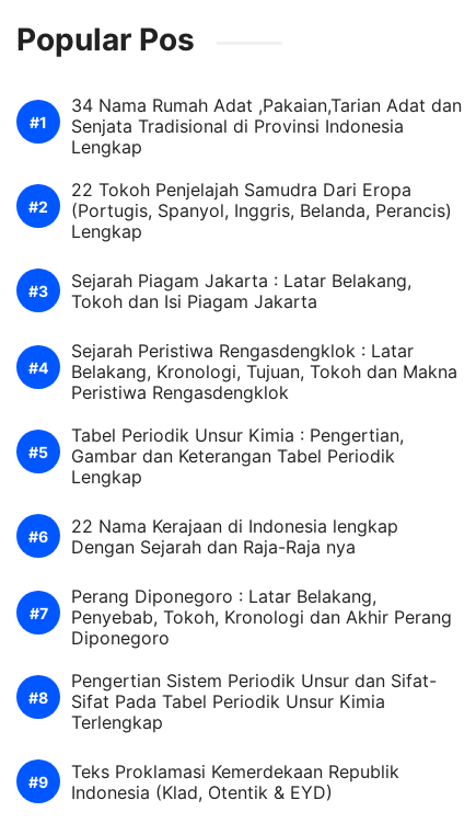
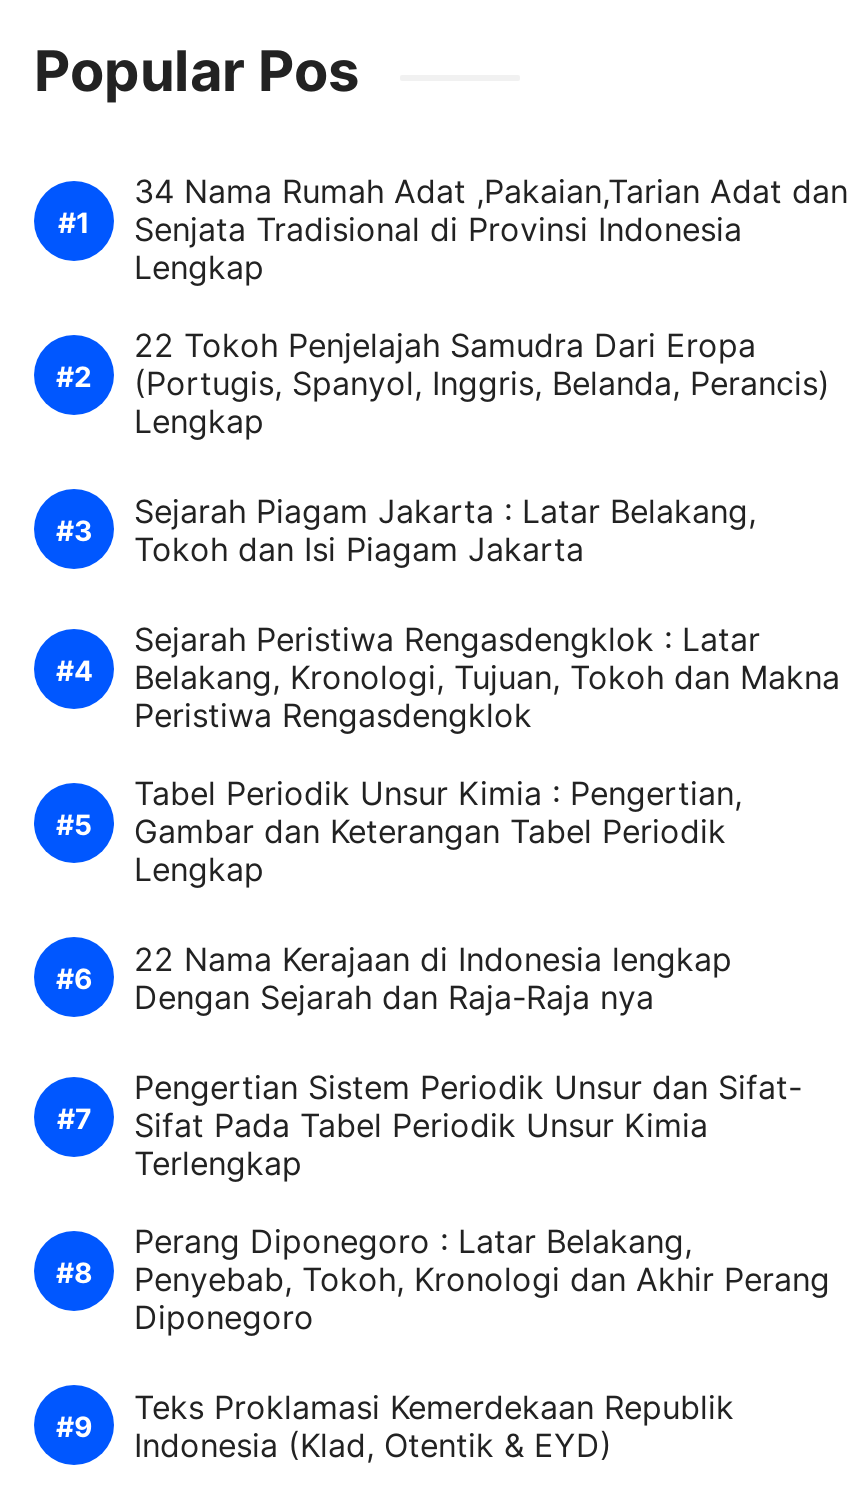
moved down: Perang Diponegoro : Latar Belakang, | Penyebab, Tokoh, Kronologi dan Akhir Perang | Diponegoro

moved up: Pengertian Sistem Periodik Unsur dan Sifat- | Sifat Pada Tabel Periodik Unsur Kimia | Terlengkap
